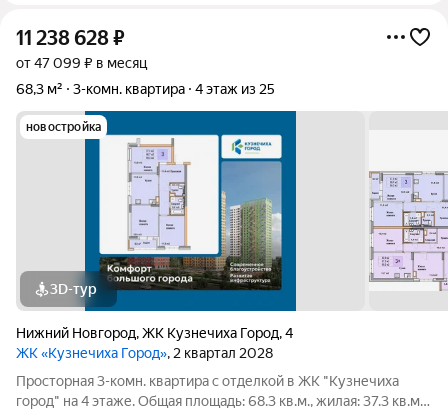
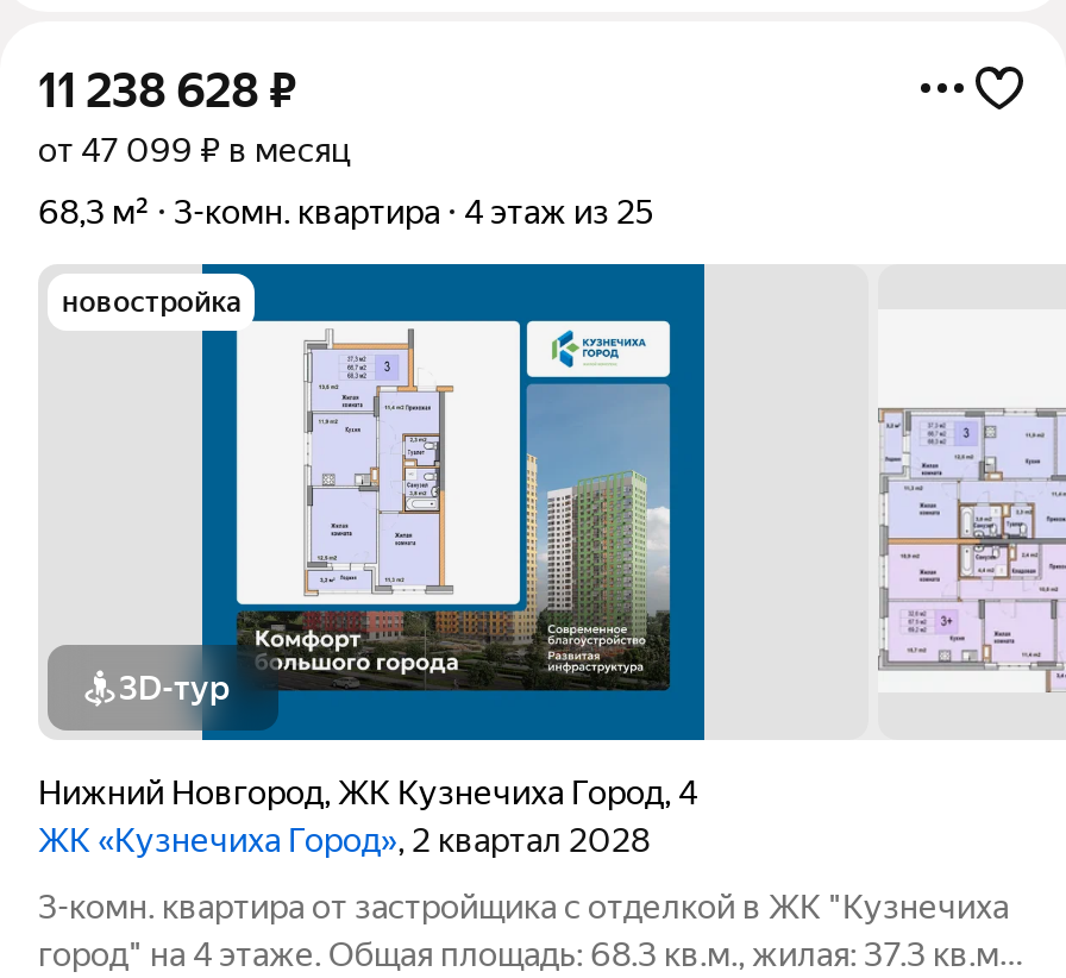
- Просторная 3-комн. квартира с отделкой в ЖК "Кузнечиха
+ 3-комн. квартира от застройщика с отделкой в ЖК "Кузнечиха
